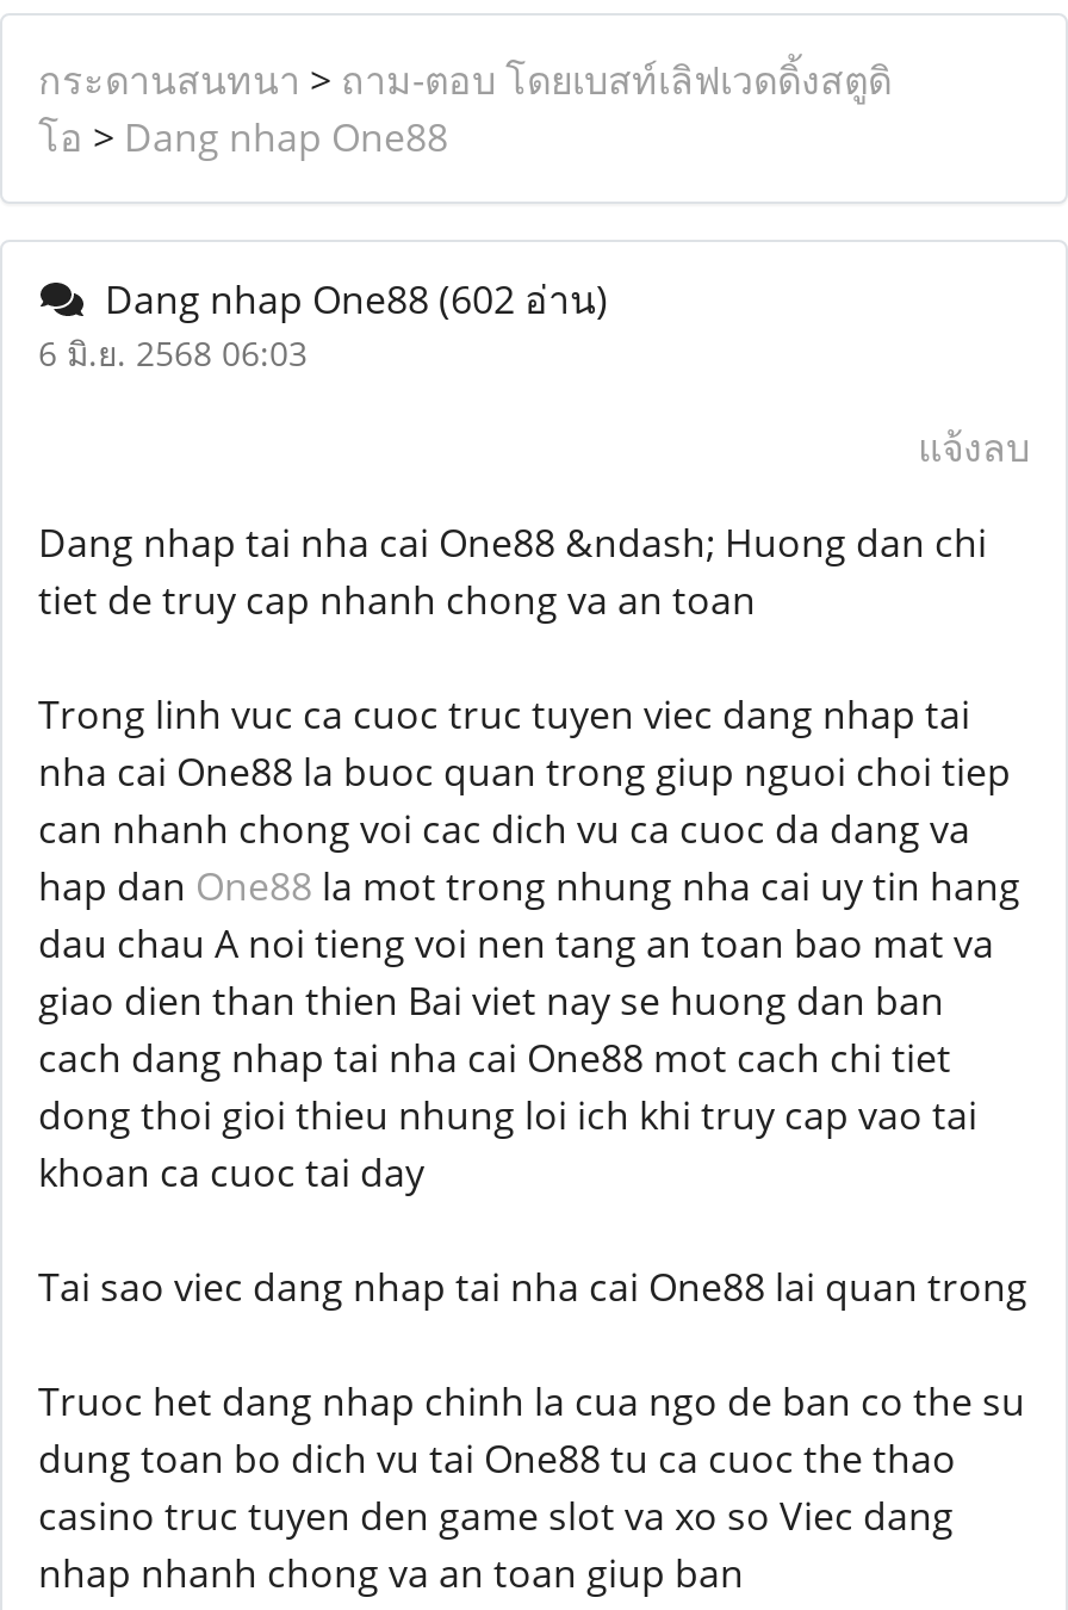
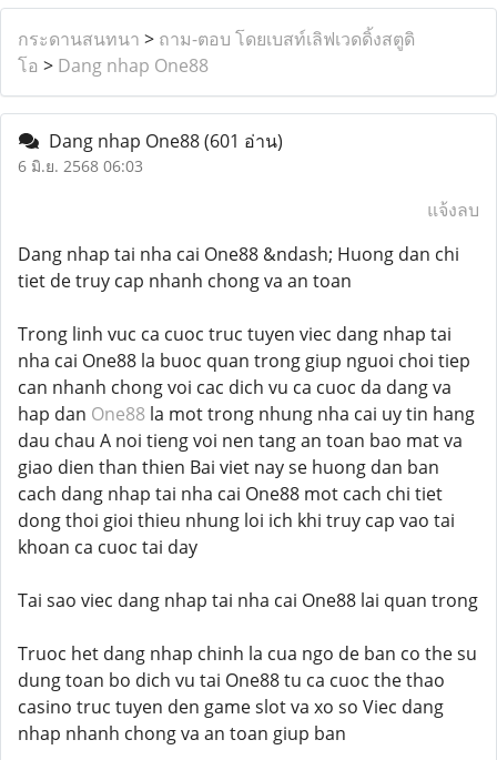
- Dang nhap One88 (602 อ่าน)
+ Dang nhap One88 (601 อ่าน)
